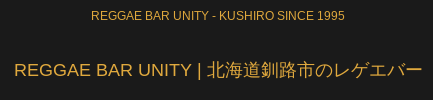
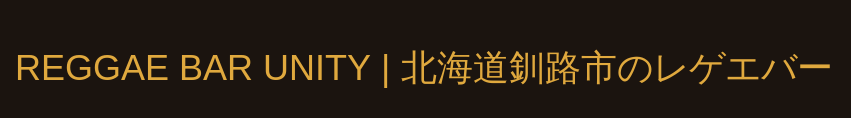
- REGGAE BAR UNITY - KUSHIRO SINCE 1995
